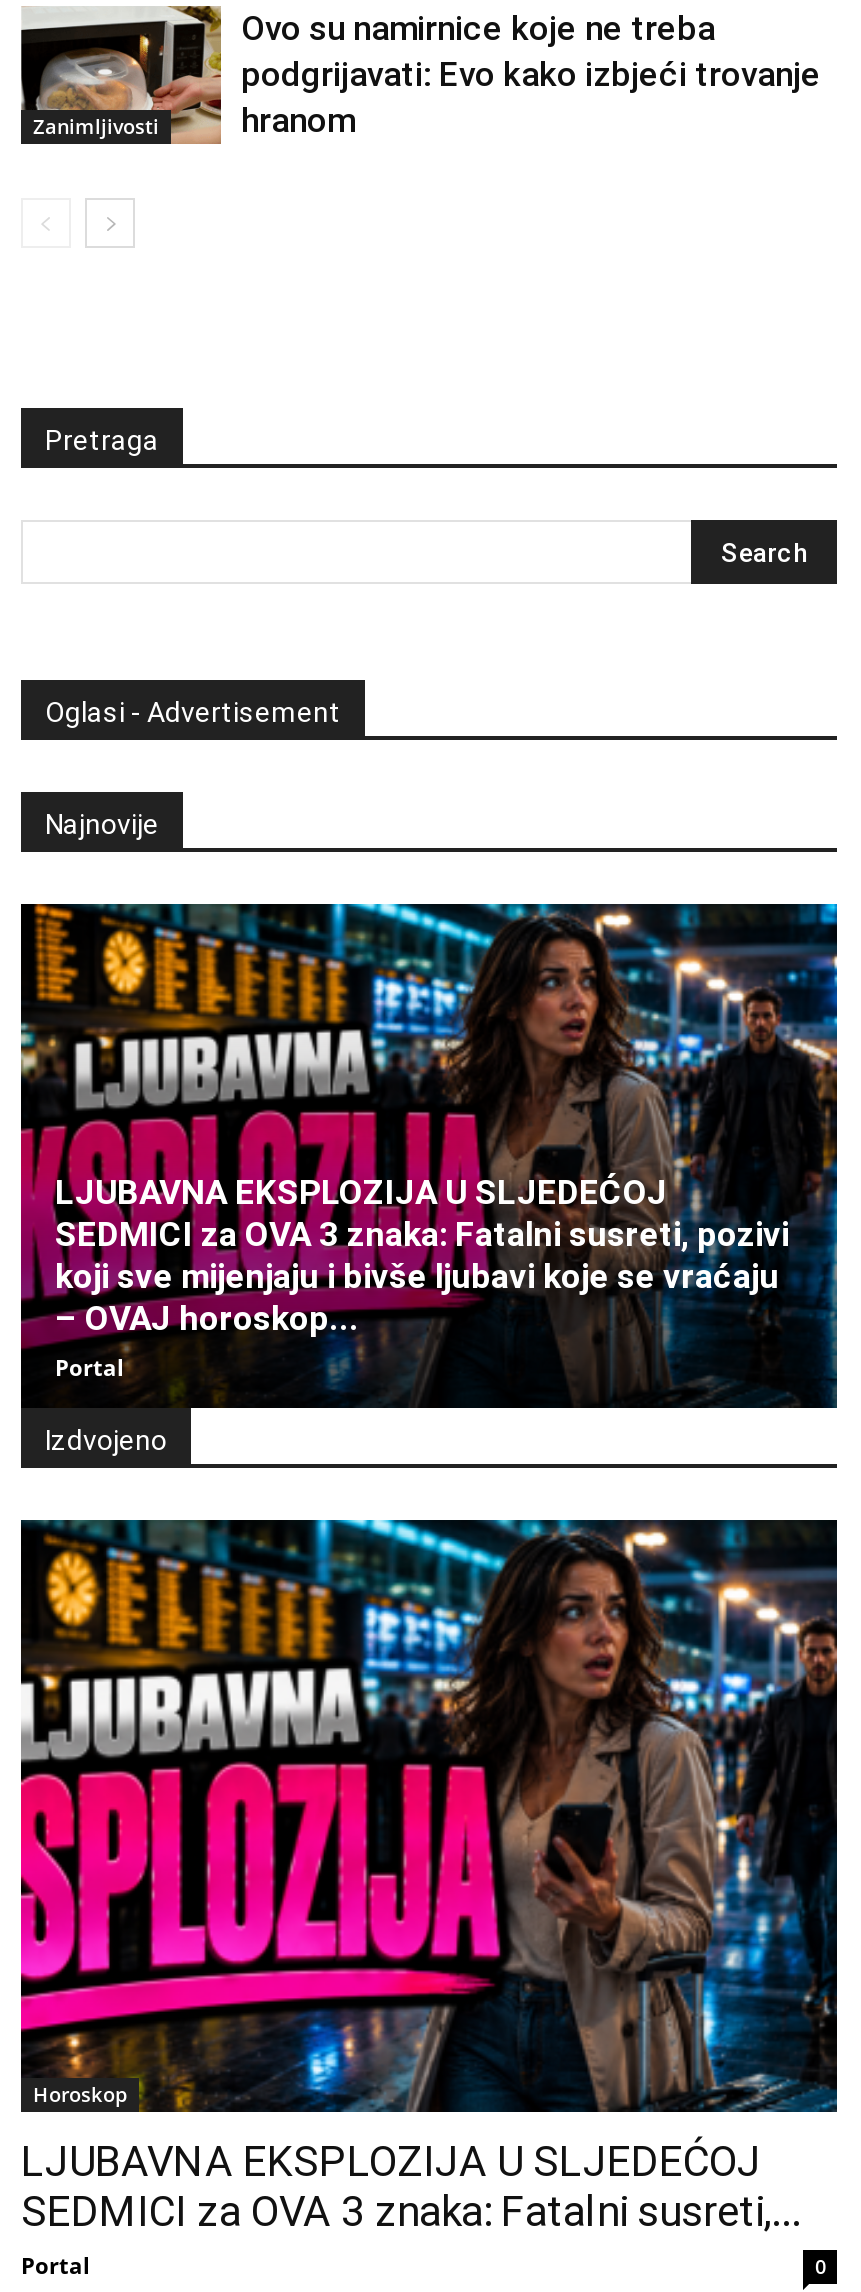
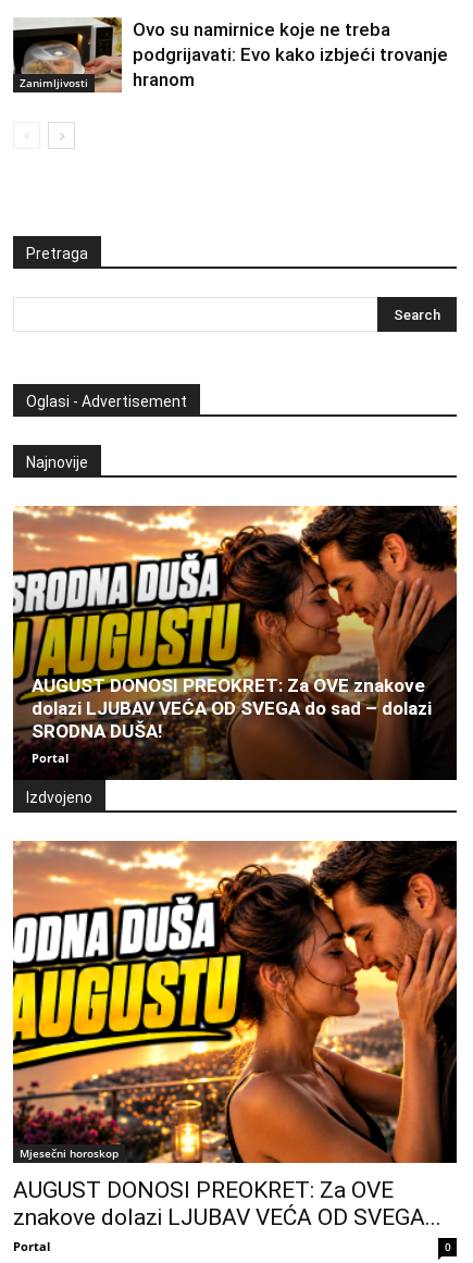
- [image]
- LJUBAVNA EKSPLOZIJA U SLJEDEĆOJ
- SEDMICI za OVA 3 znaka: Fatalni susreti, pozivi
- koji sve mijenjaju i bivše ljubavi koje se vraćaju
- – OVAJ horoskop...
+ [image]
+ AUGUST DONOSI PREOKRET: Za OVE znakove
+ dolazi LJUBAV VEĆA OD SVEGA do sad – dolazi
+ SRODNA DUŠA!

- [image]
- Horoskop
+ [image]
+ Mjesečni horoskop

- LJUBAVNA EKSPLOZIJA U SLJEDEĆOJ
- SEDMICI za OVA 3 znaka: Fatalni susreti,...
+ AUGUST DONOSI PREOKRET: Za OVE
+ znakove dolazi LJUBAV VEĆA OD SVEGA...
